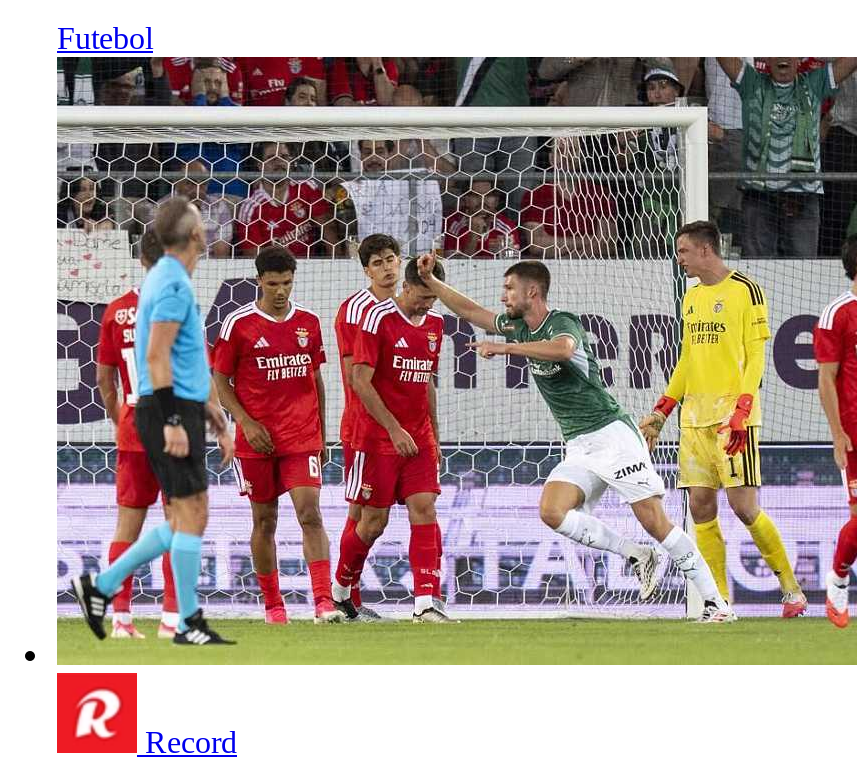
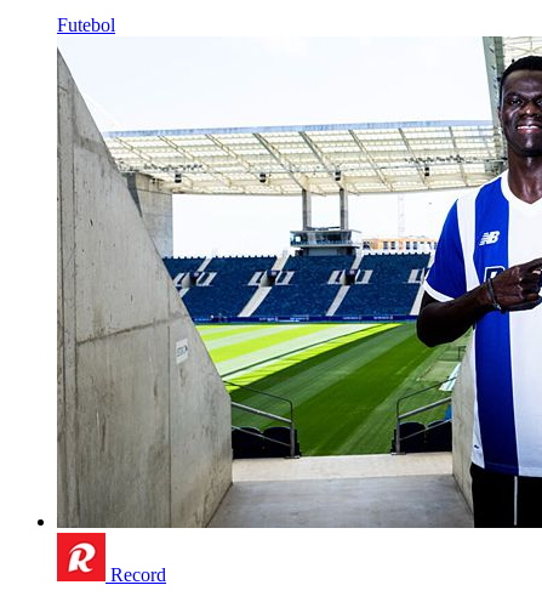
- [image]
+ [image]
